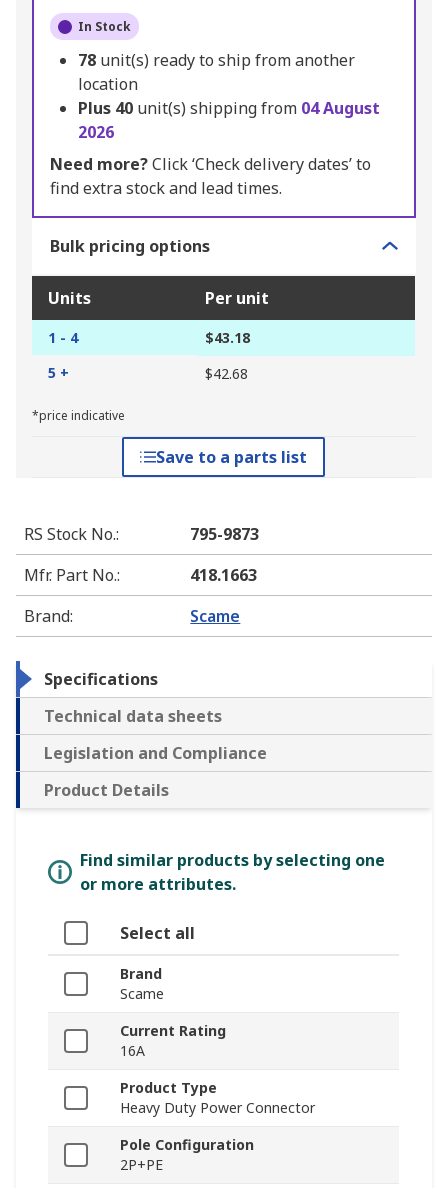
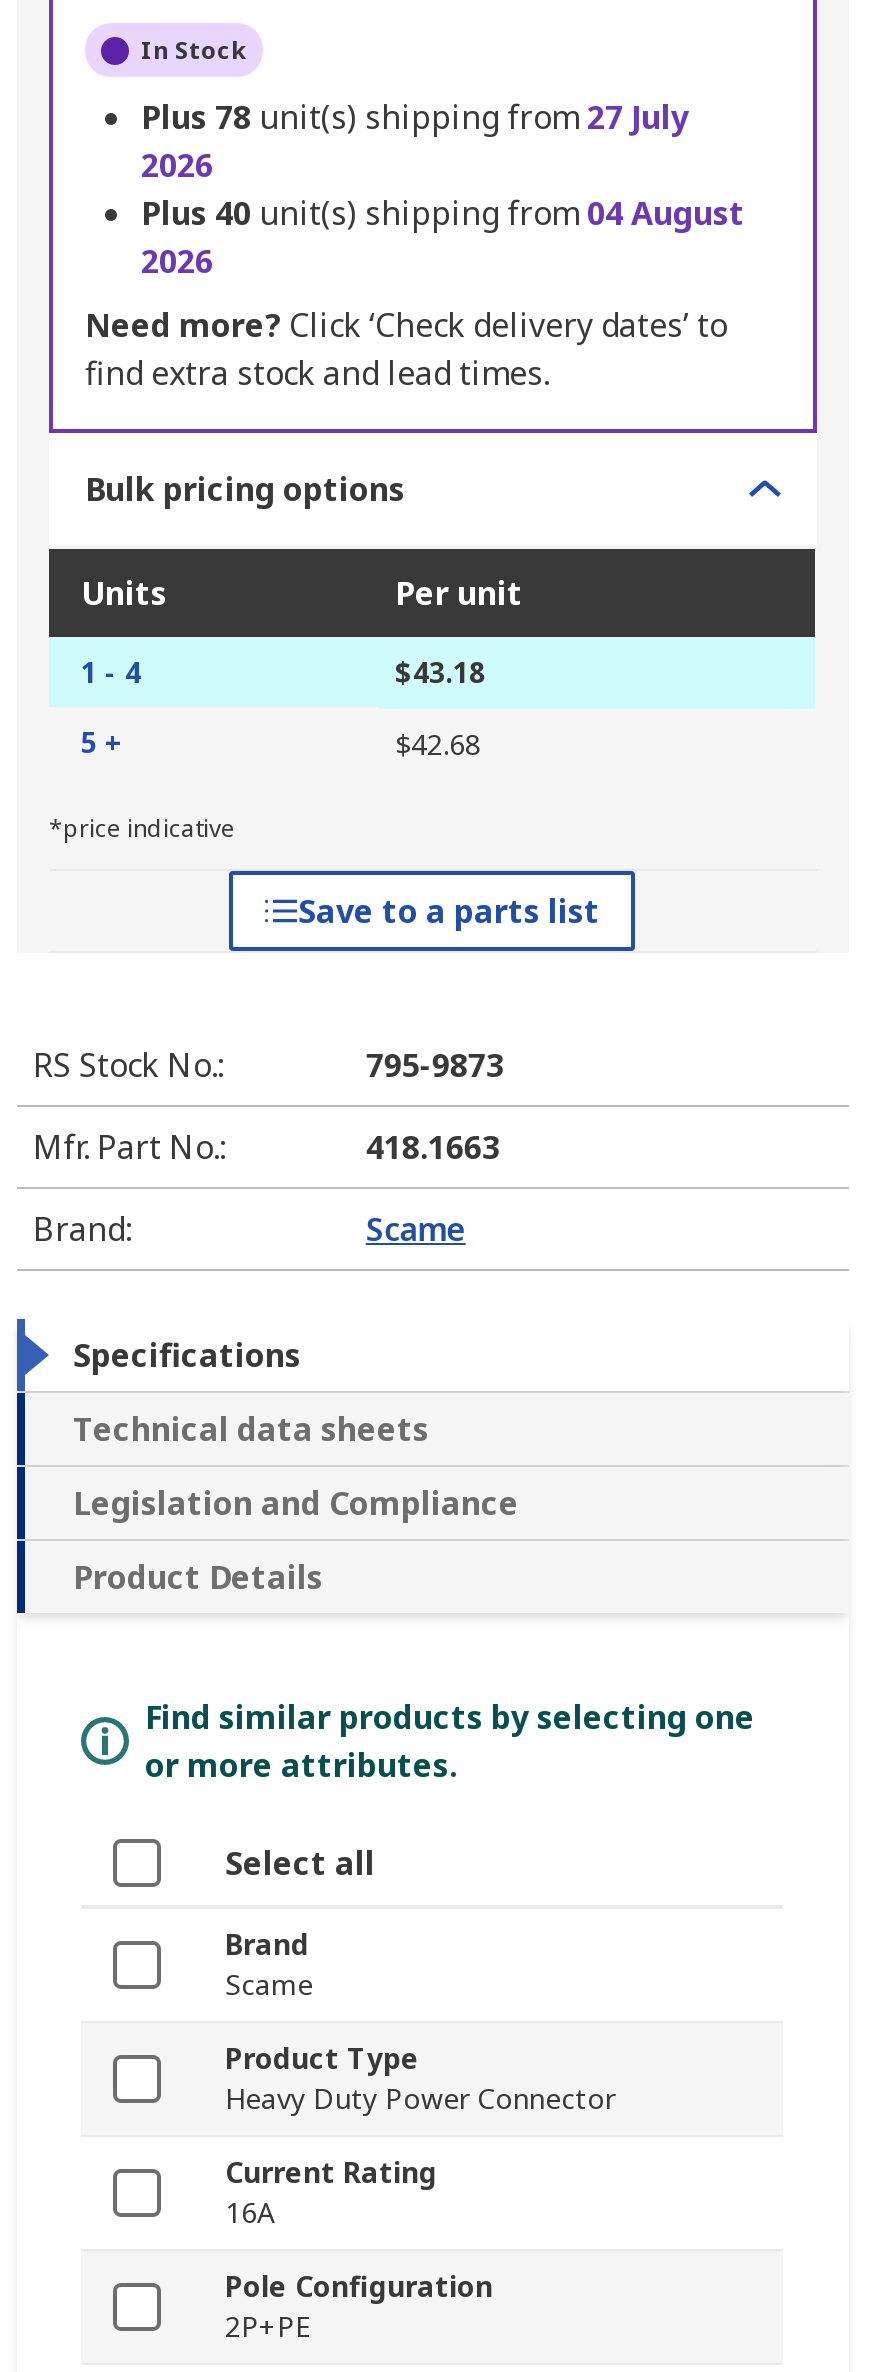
- 78 unit(s) ready to ship from another
- location
+ Plus 78 unit(s) shipping from 27 July
+ 2026

moved down: Current Rating | 16A

moved up: Product Type | Heavy Duty Power Connector
